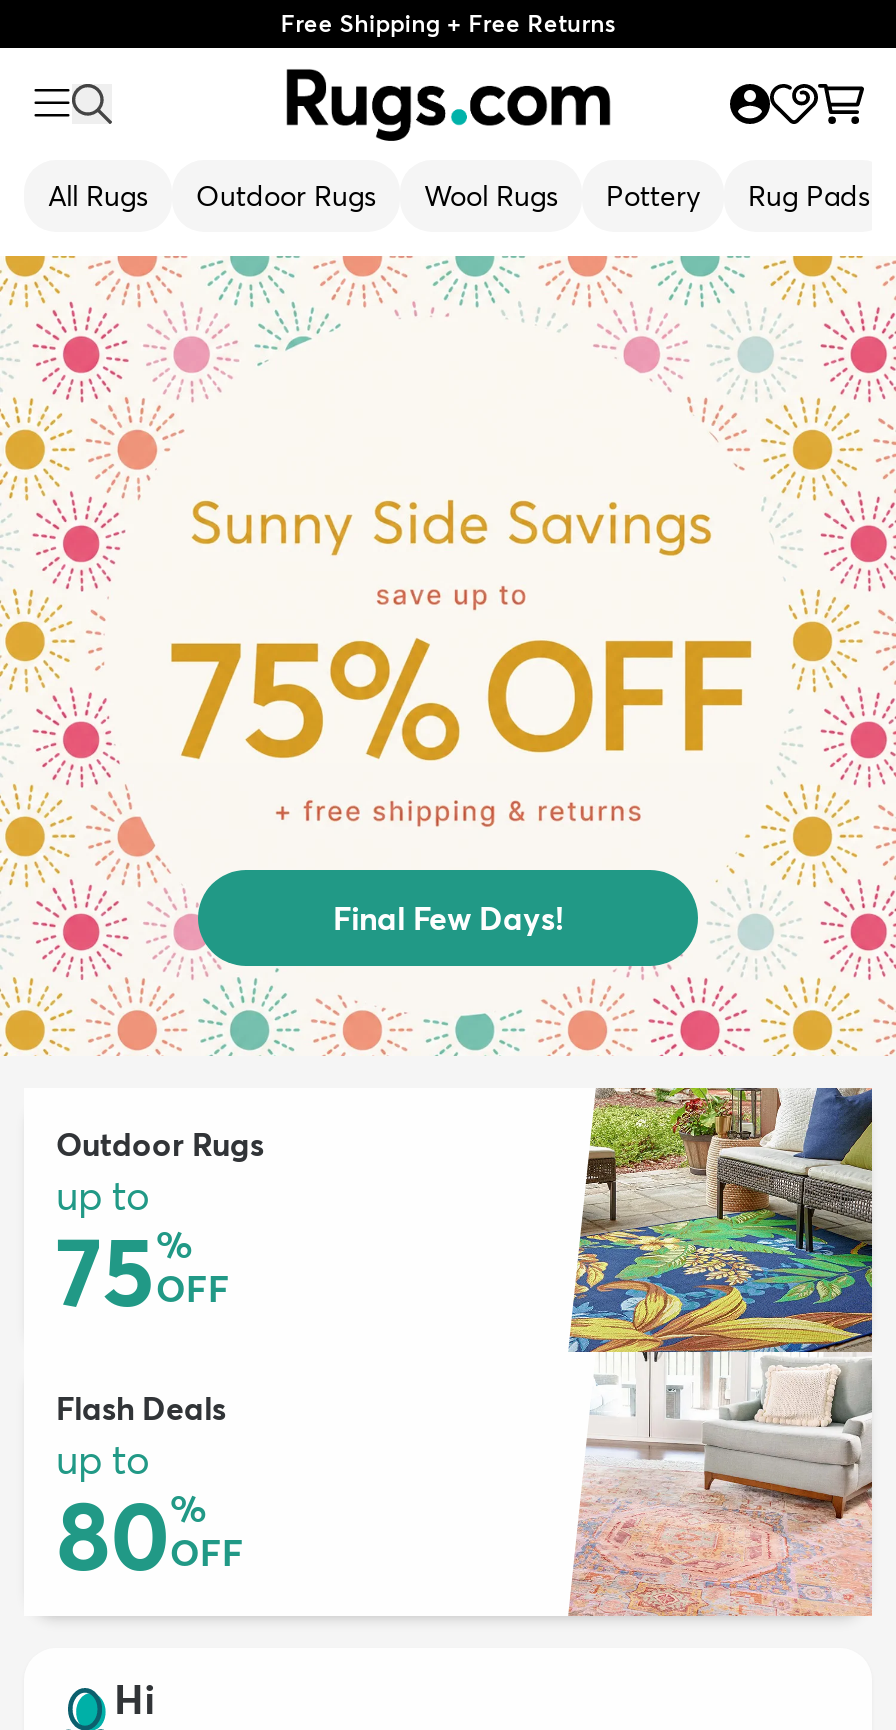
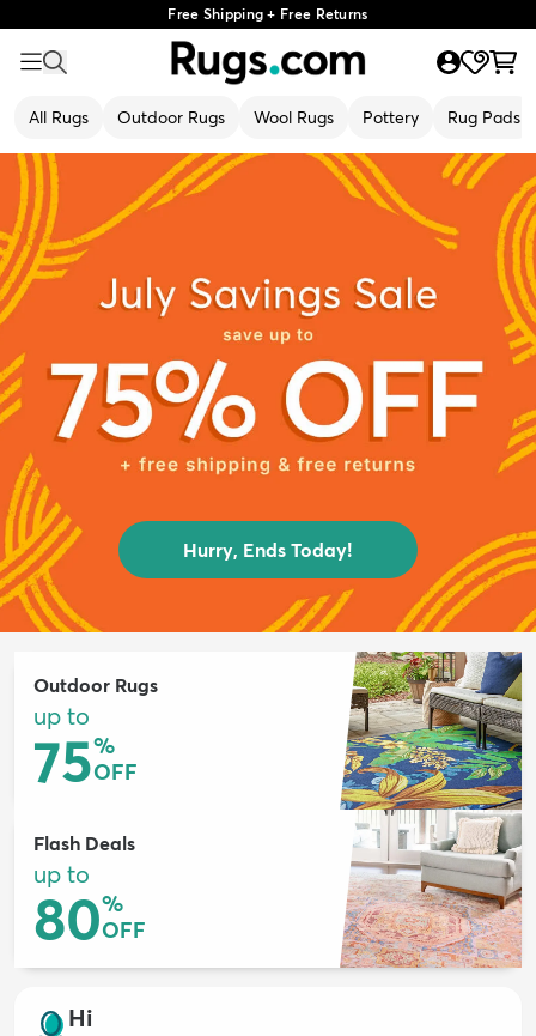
- [image]
- Final Few Days!
+ [image]
+ Hurry, Ends Today!
